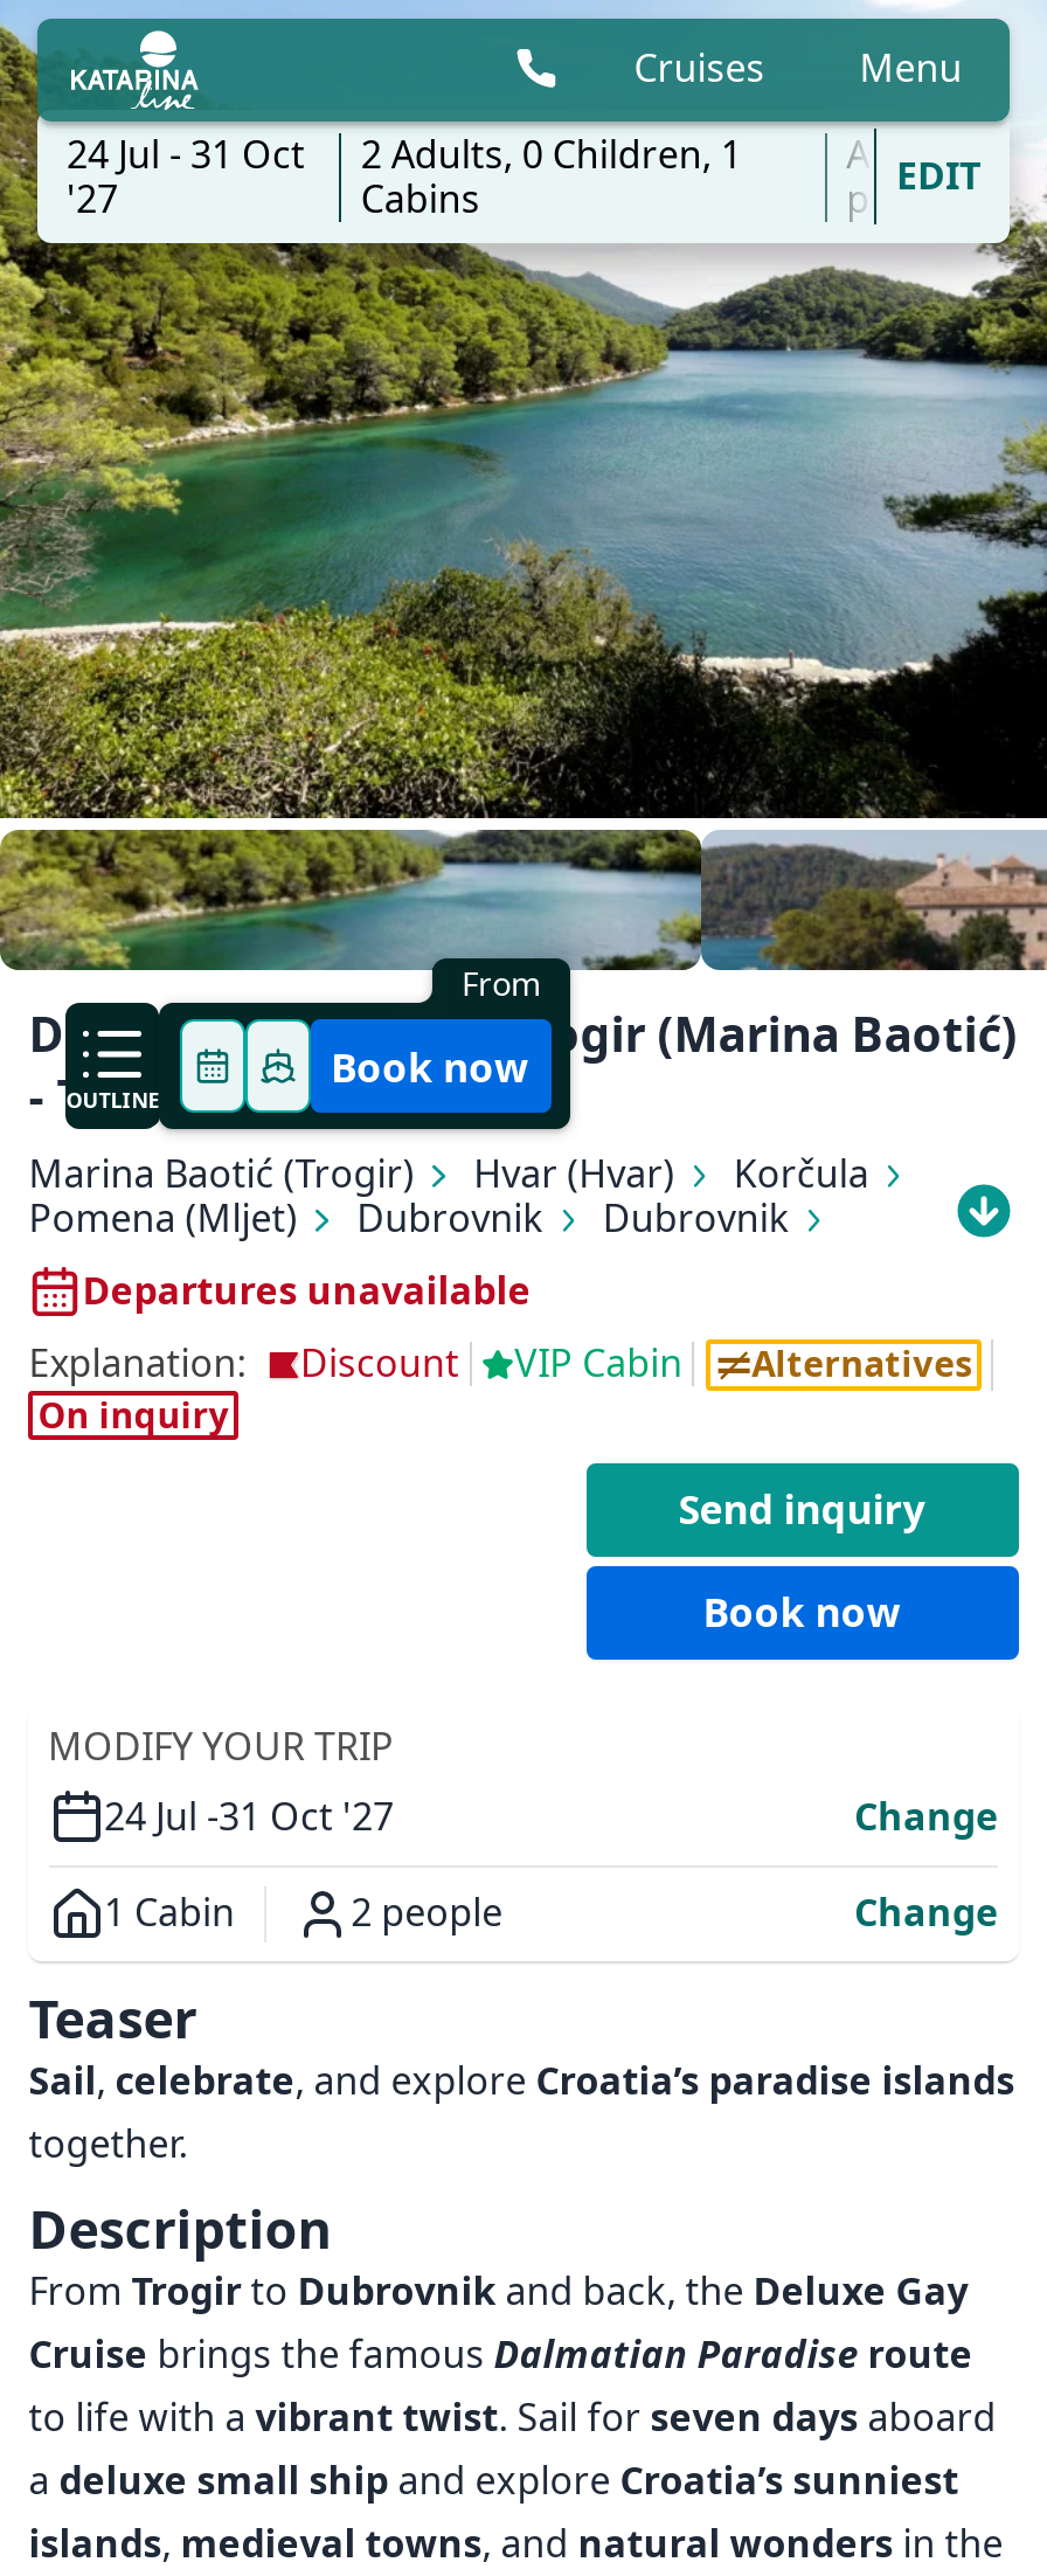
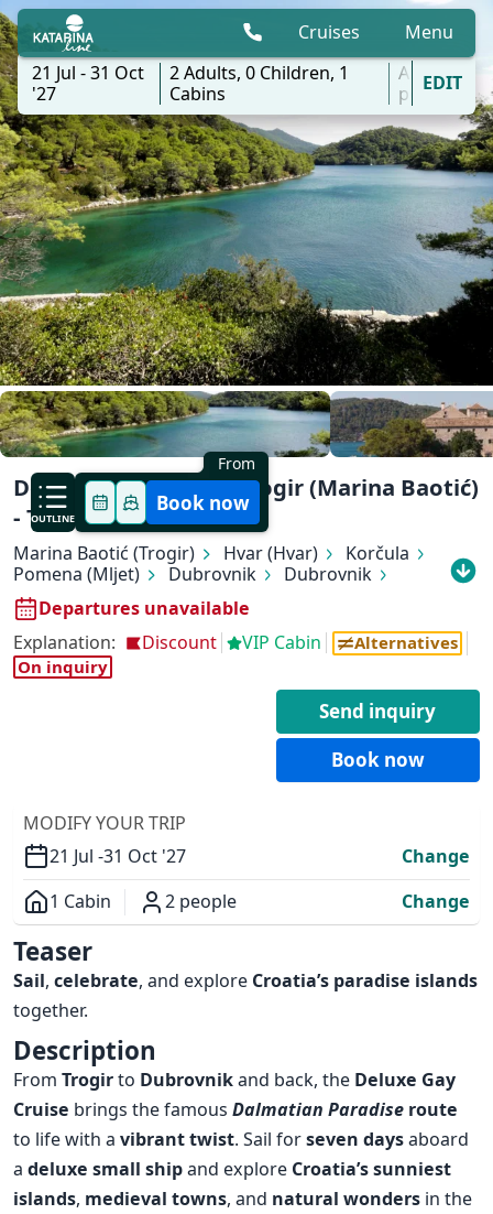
- 24 Jul - 31 Oct 2 Adults, 0 Children, 1
+ 21 Jul - 31 Oct 2 Adults, 0 Children, 1

- 24 Jul - 31 Oct '27
+ 21 Jul - 31 Oct '27
